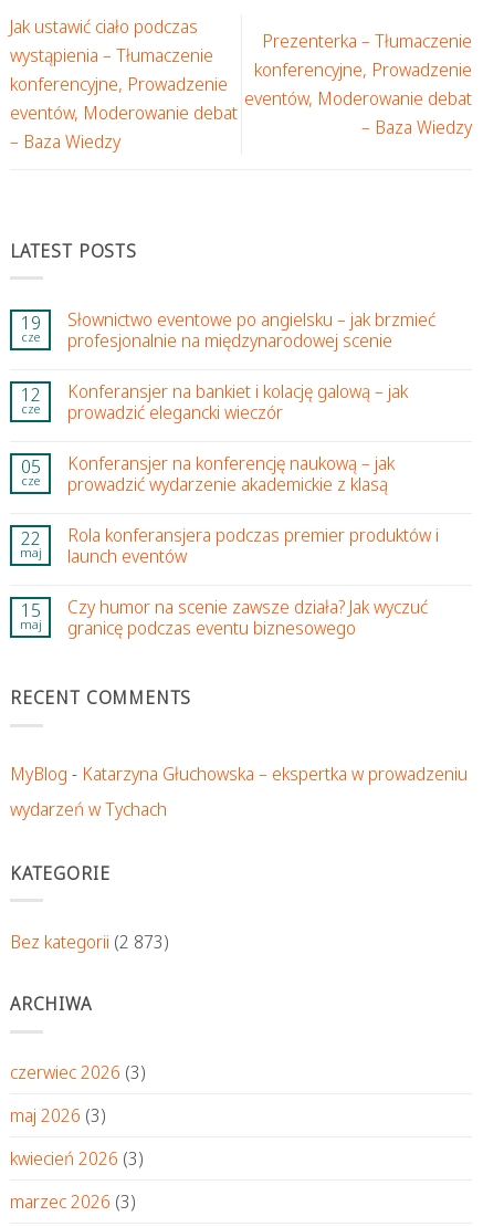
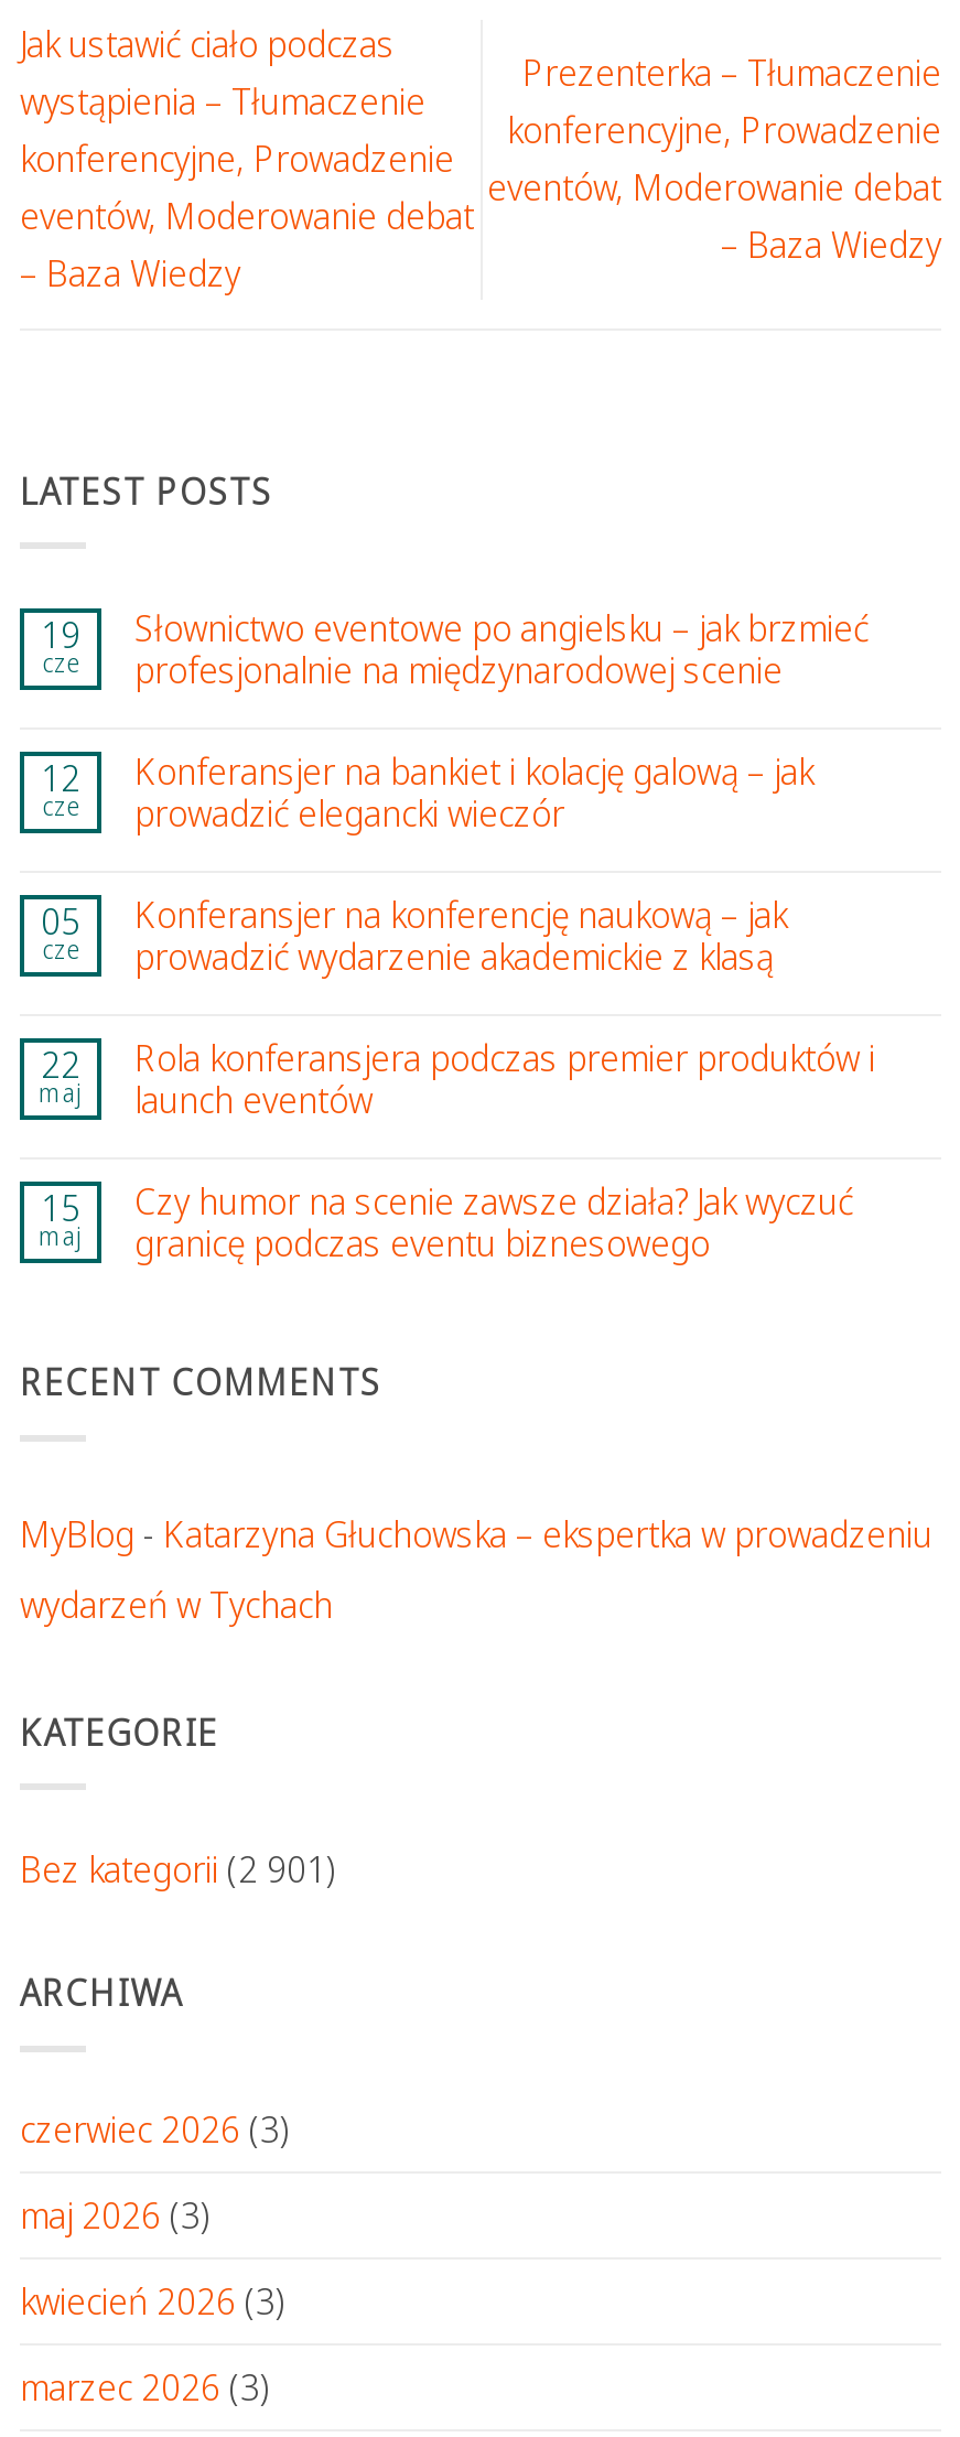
- Bez kategorii (2 873)
+ Bez kategorii (2 901)
